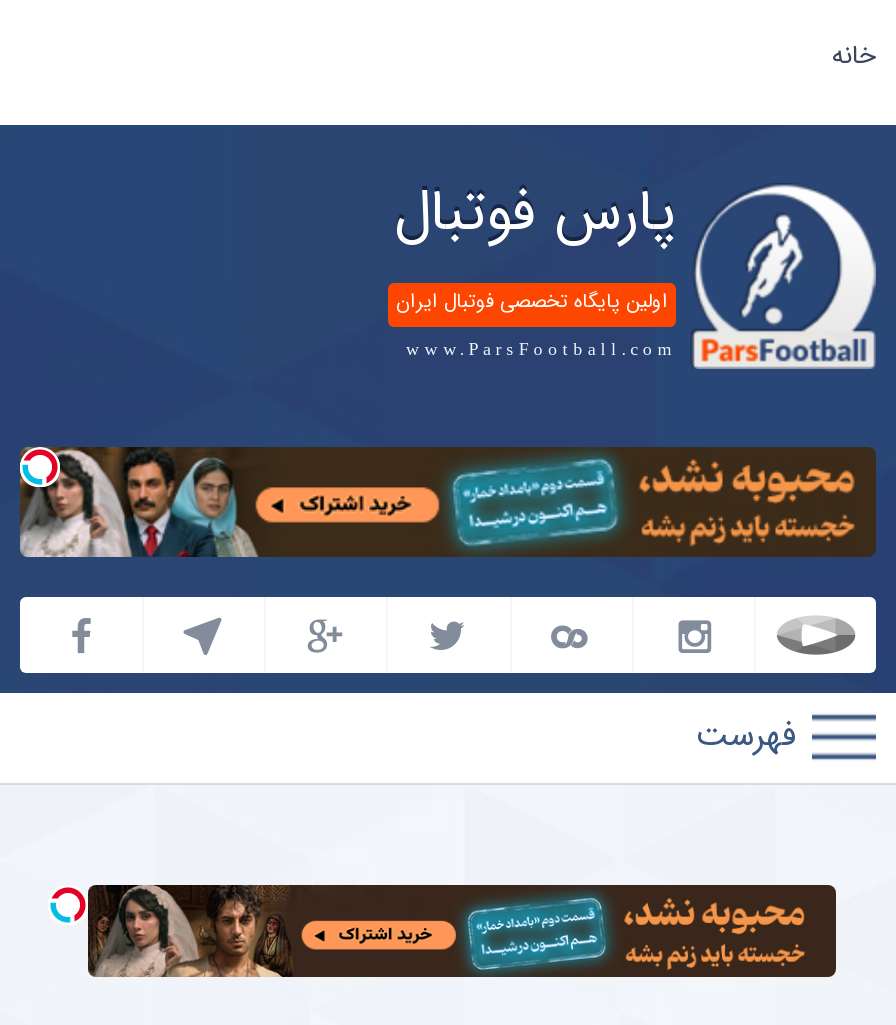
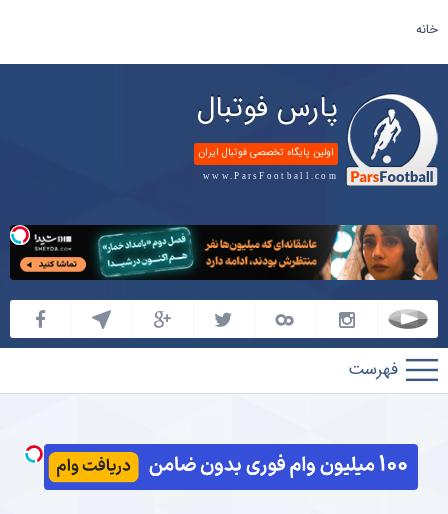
- [image]
+ [image]

- [image]
+ [image]
